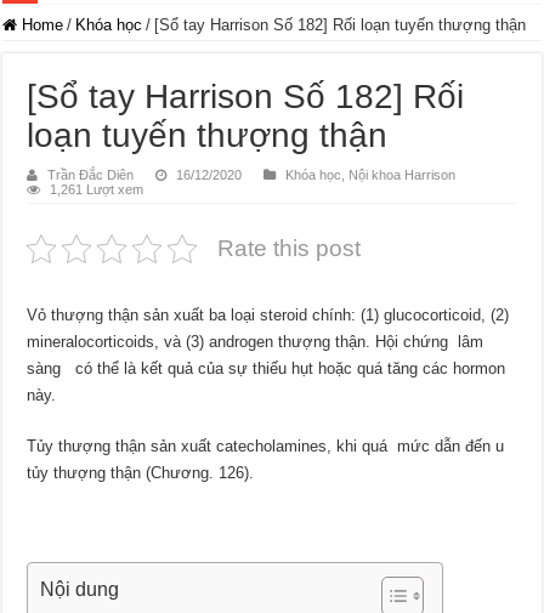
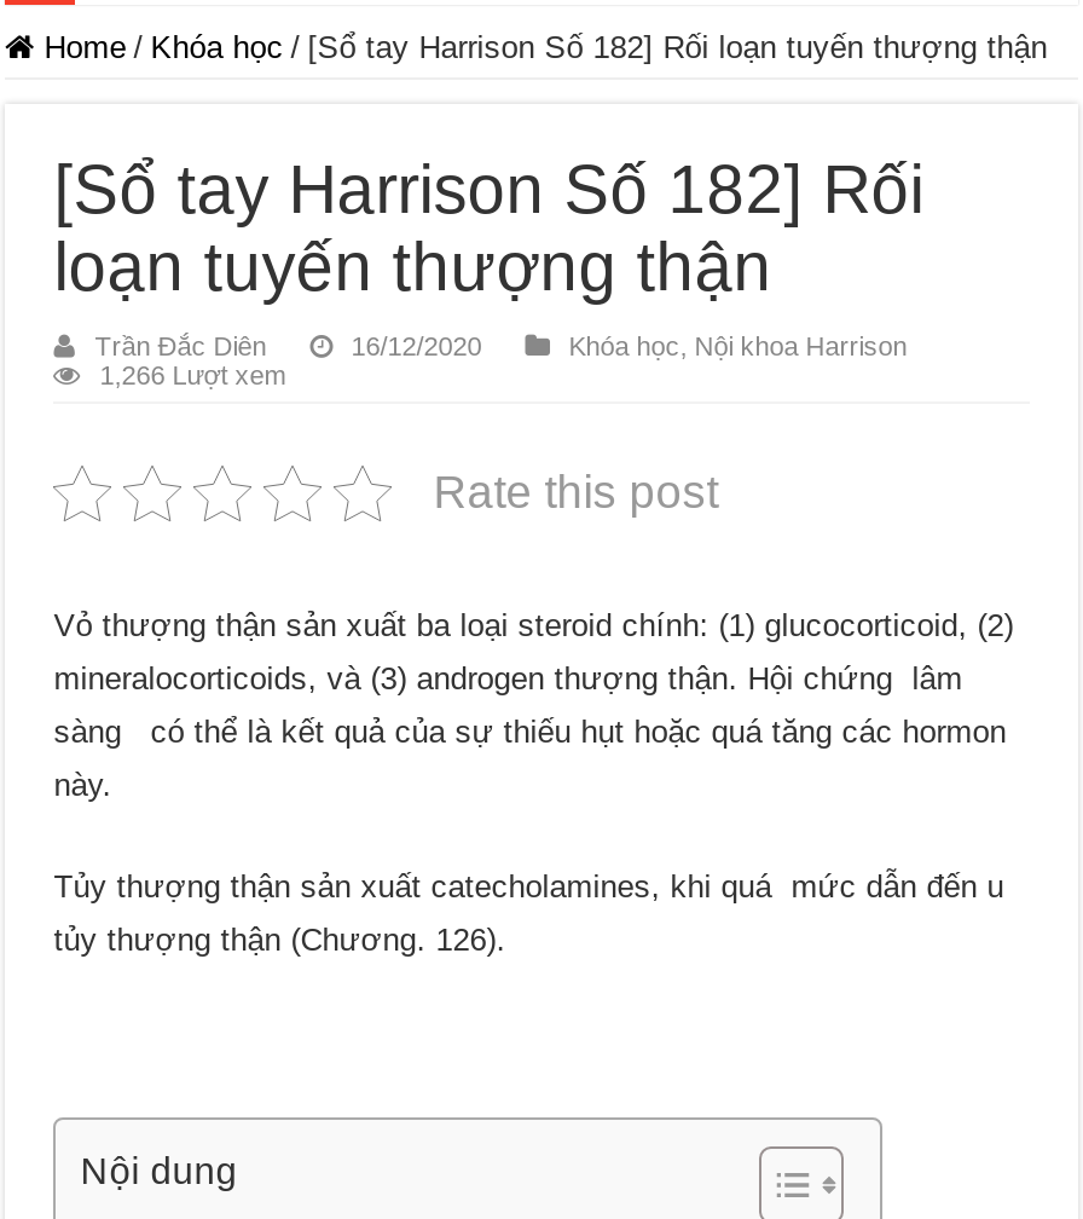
- 1,261 Lượt xem
+ 1,266 Lượt xem
